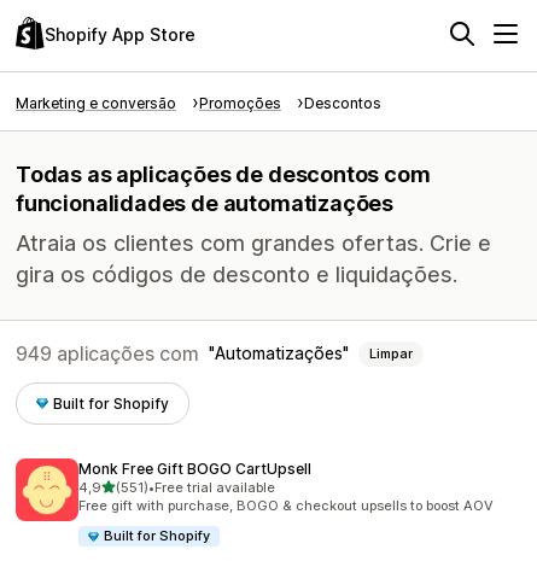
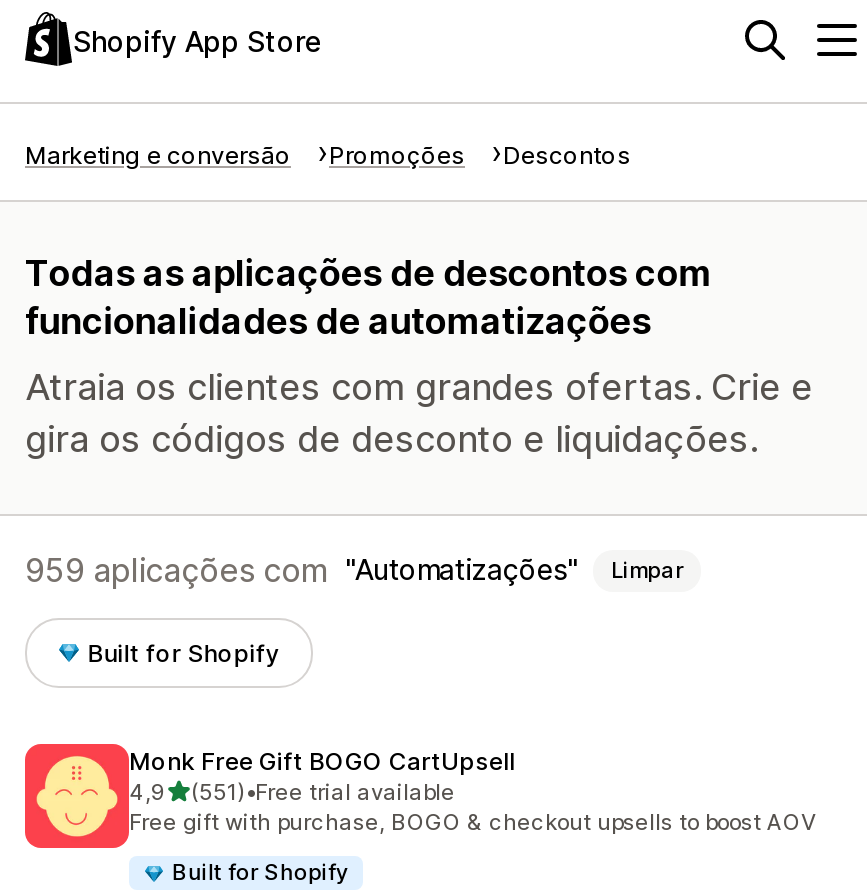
- 949 aplicações com
+ 959 aplicações com
